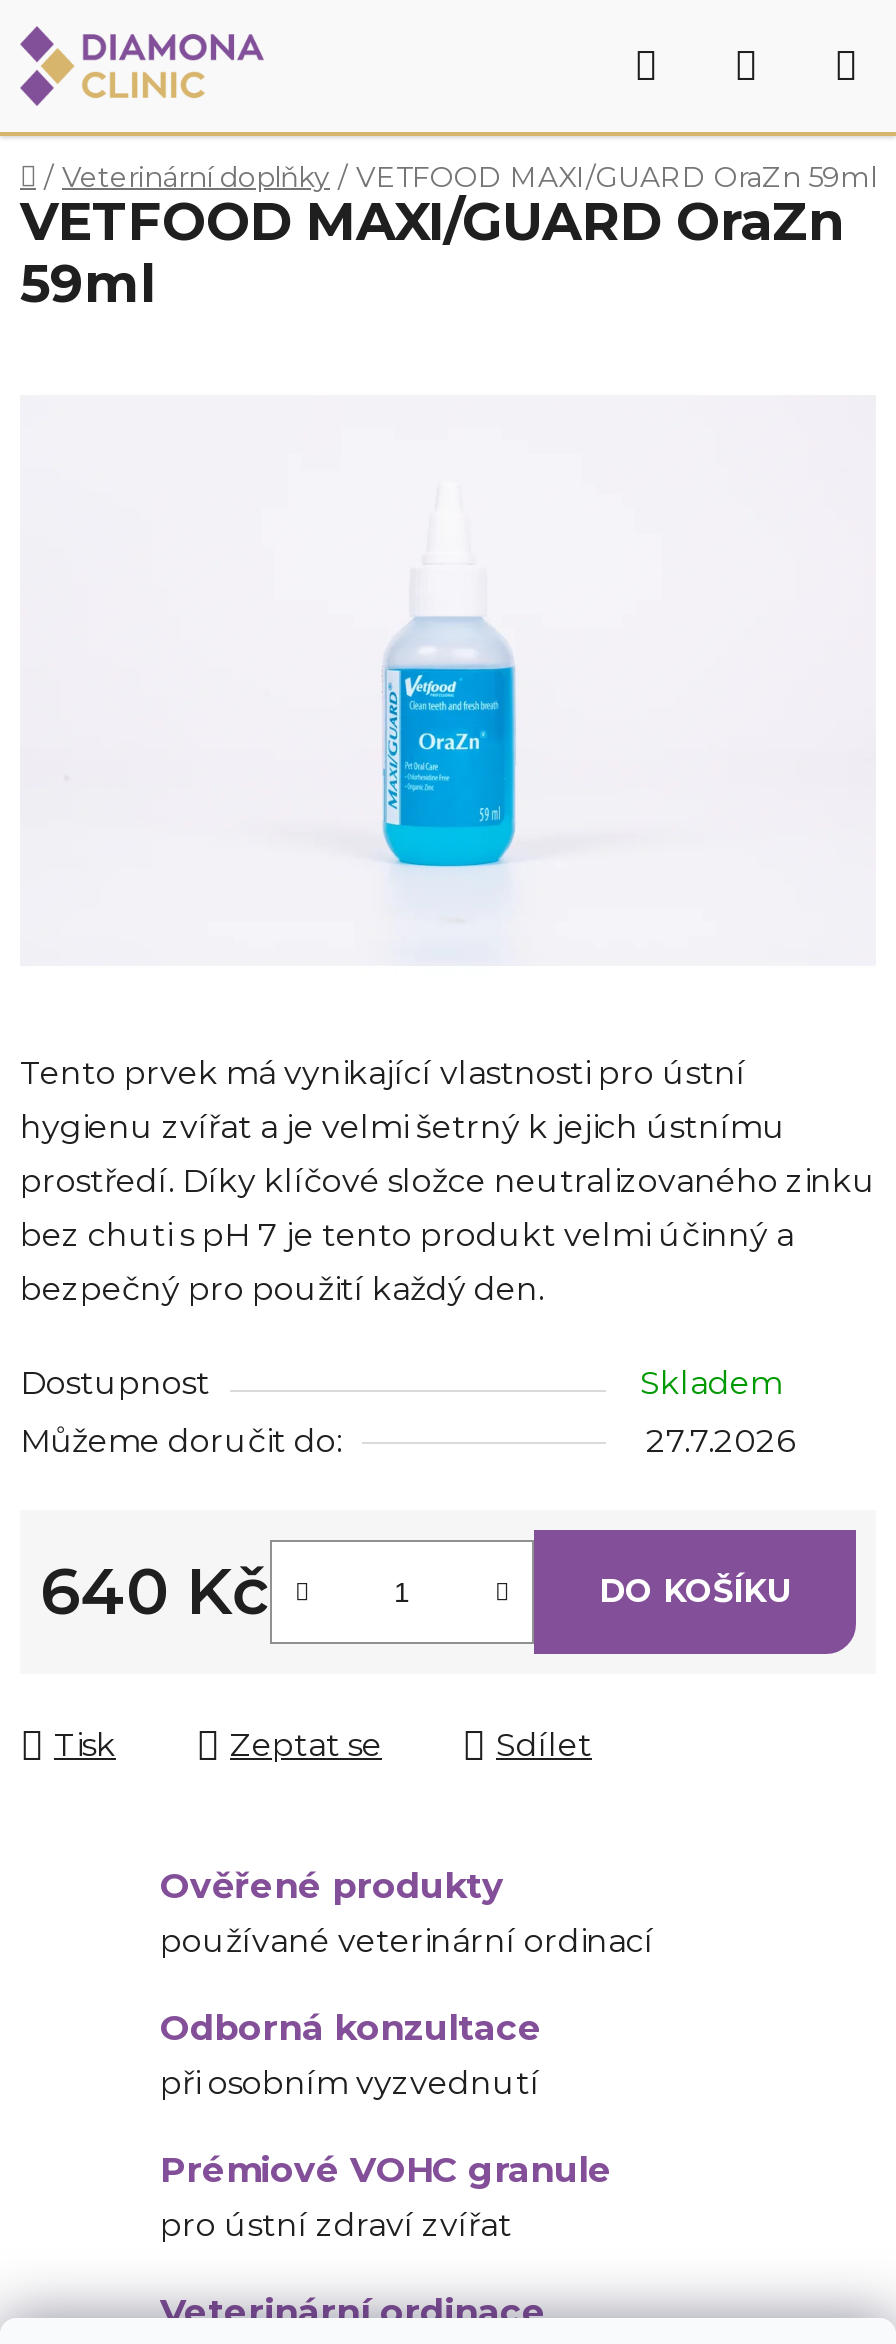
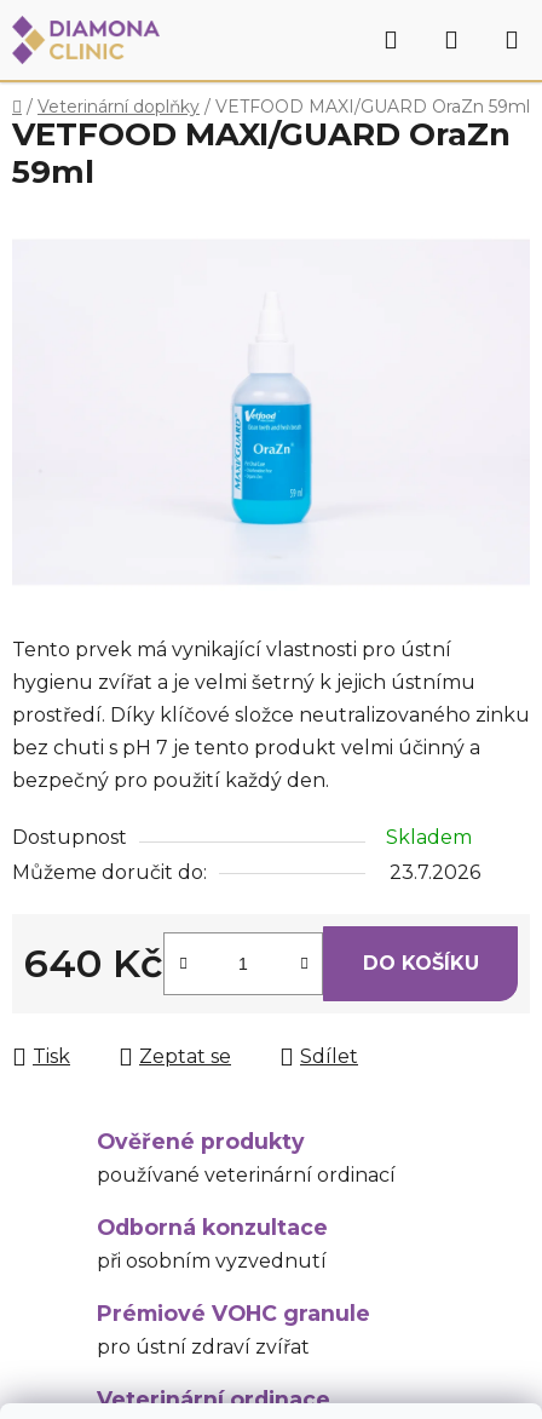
- 27.7.2026
+ 23.7.2026
